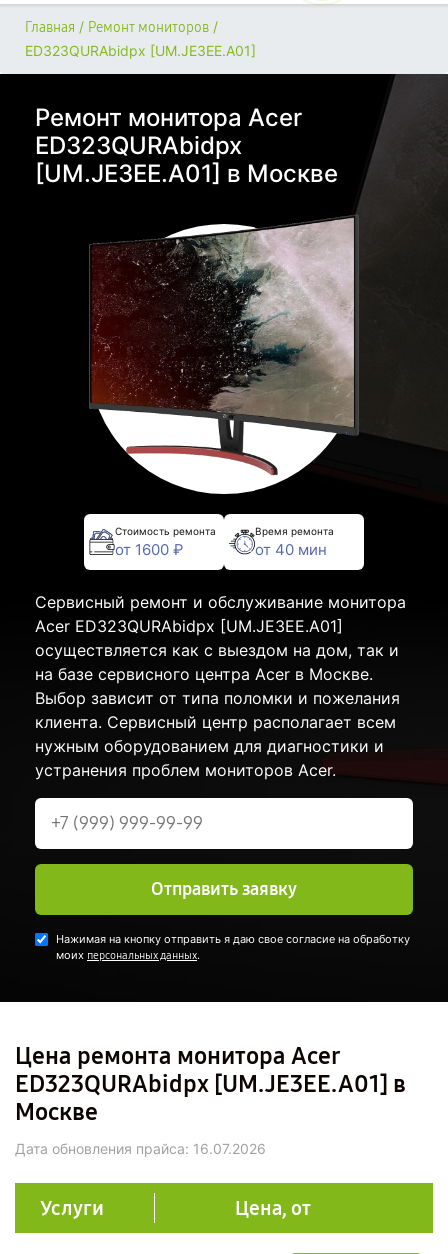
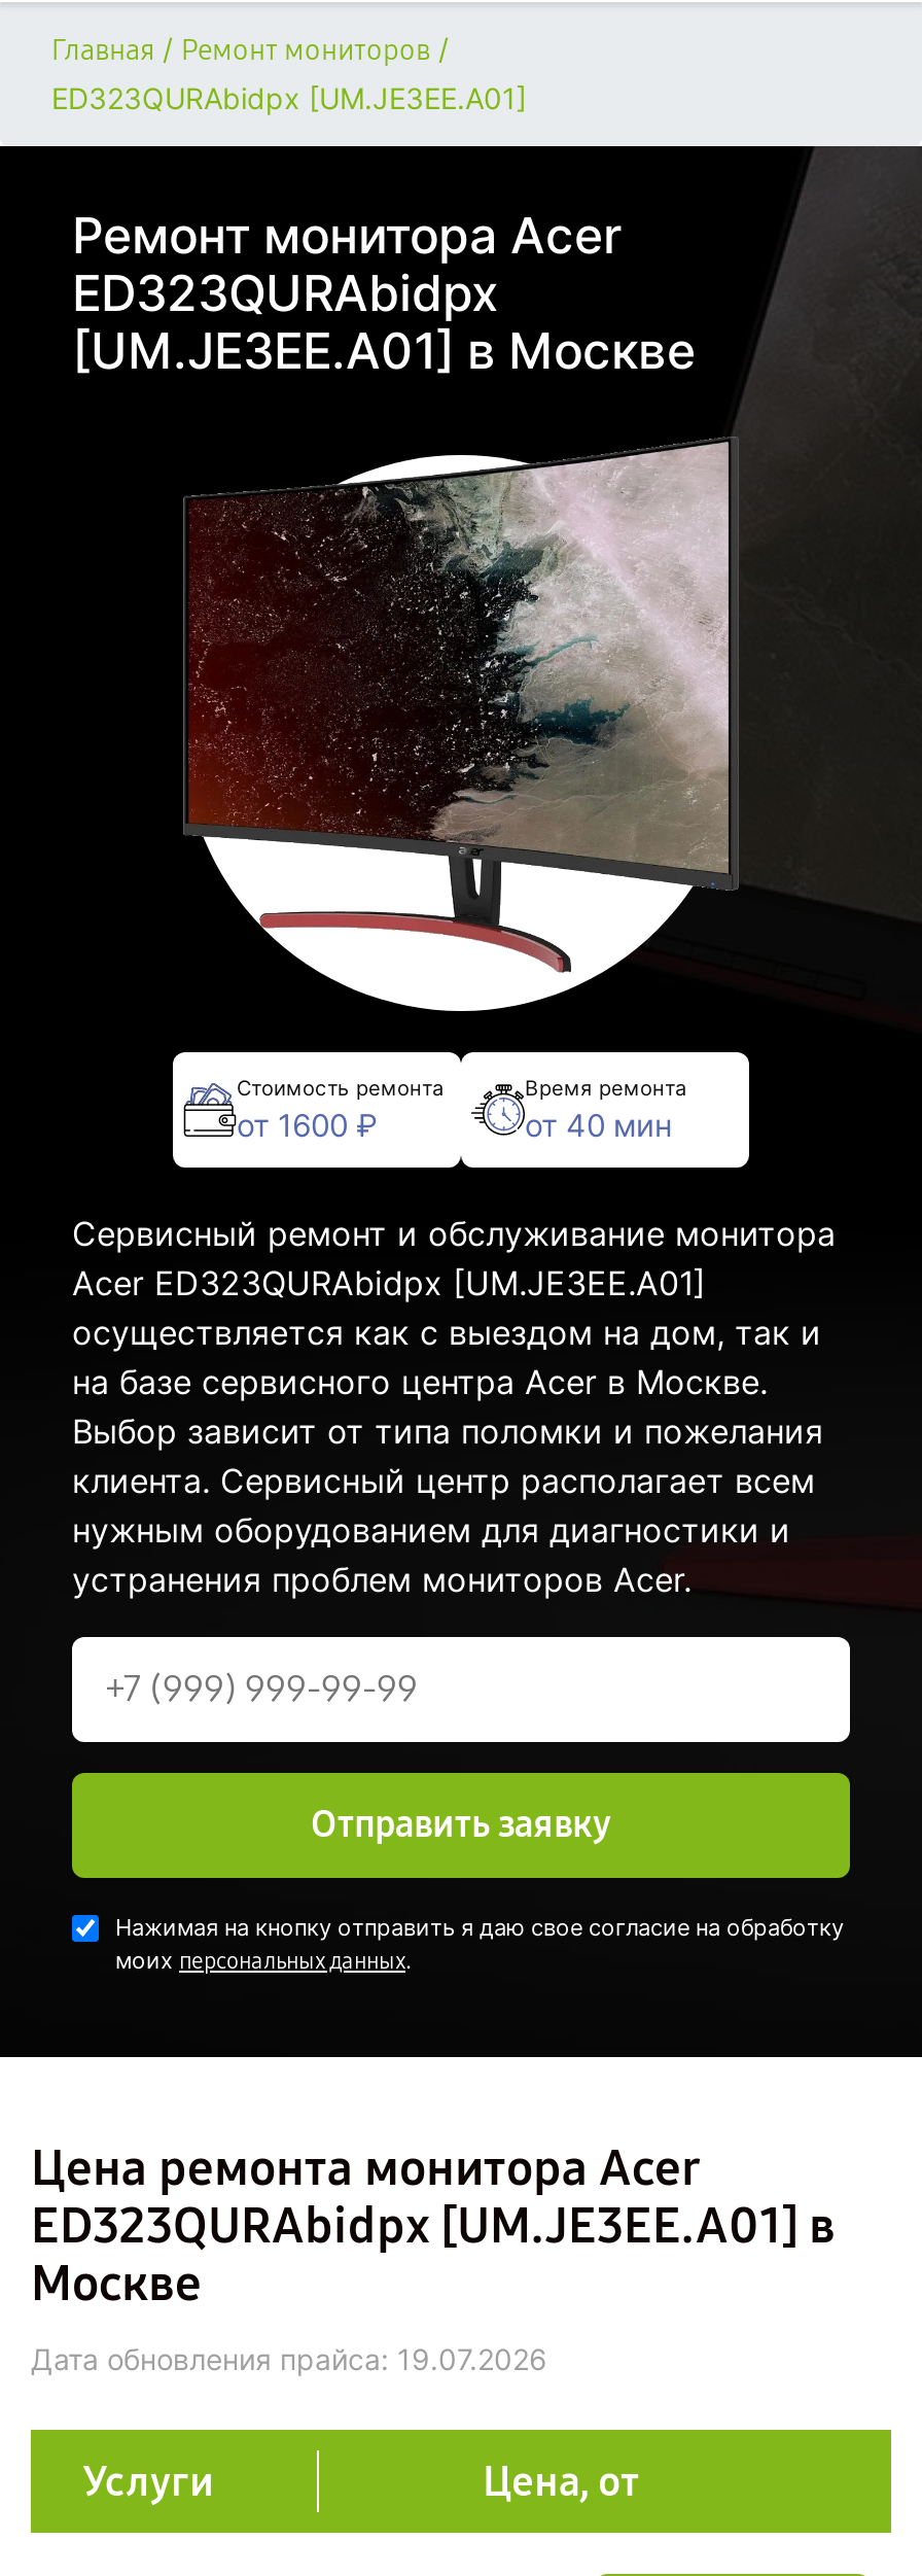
- Дата обновления прайса: 16.07.2026
+ Дата обновления прайса: 19.07.2026
